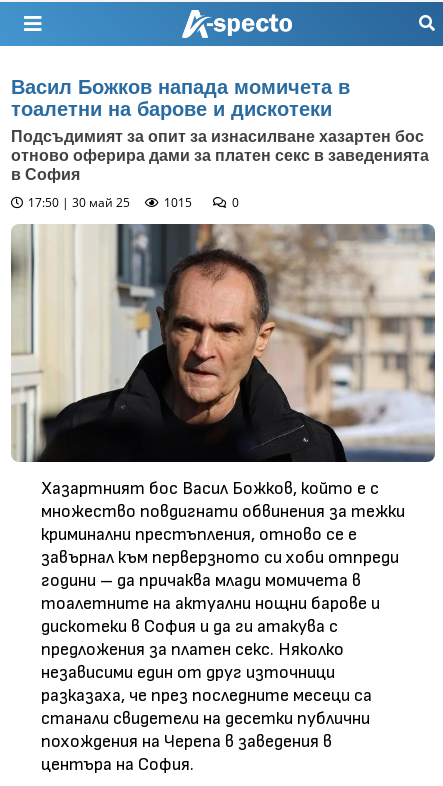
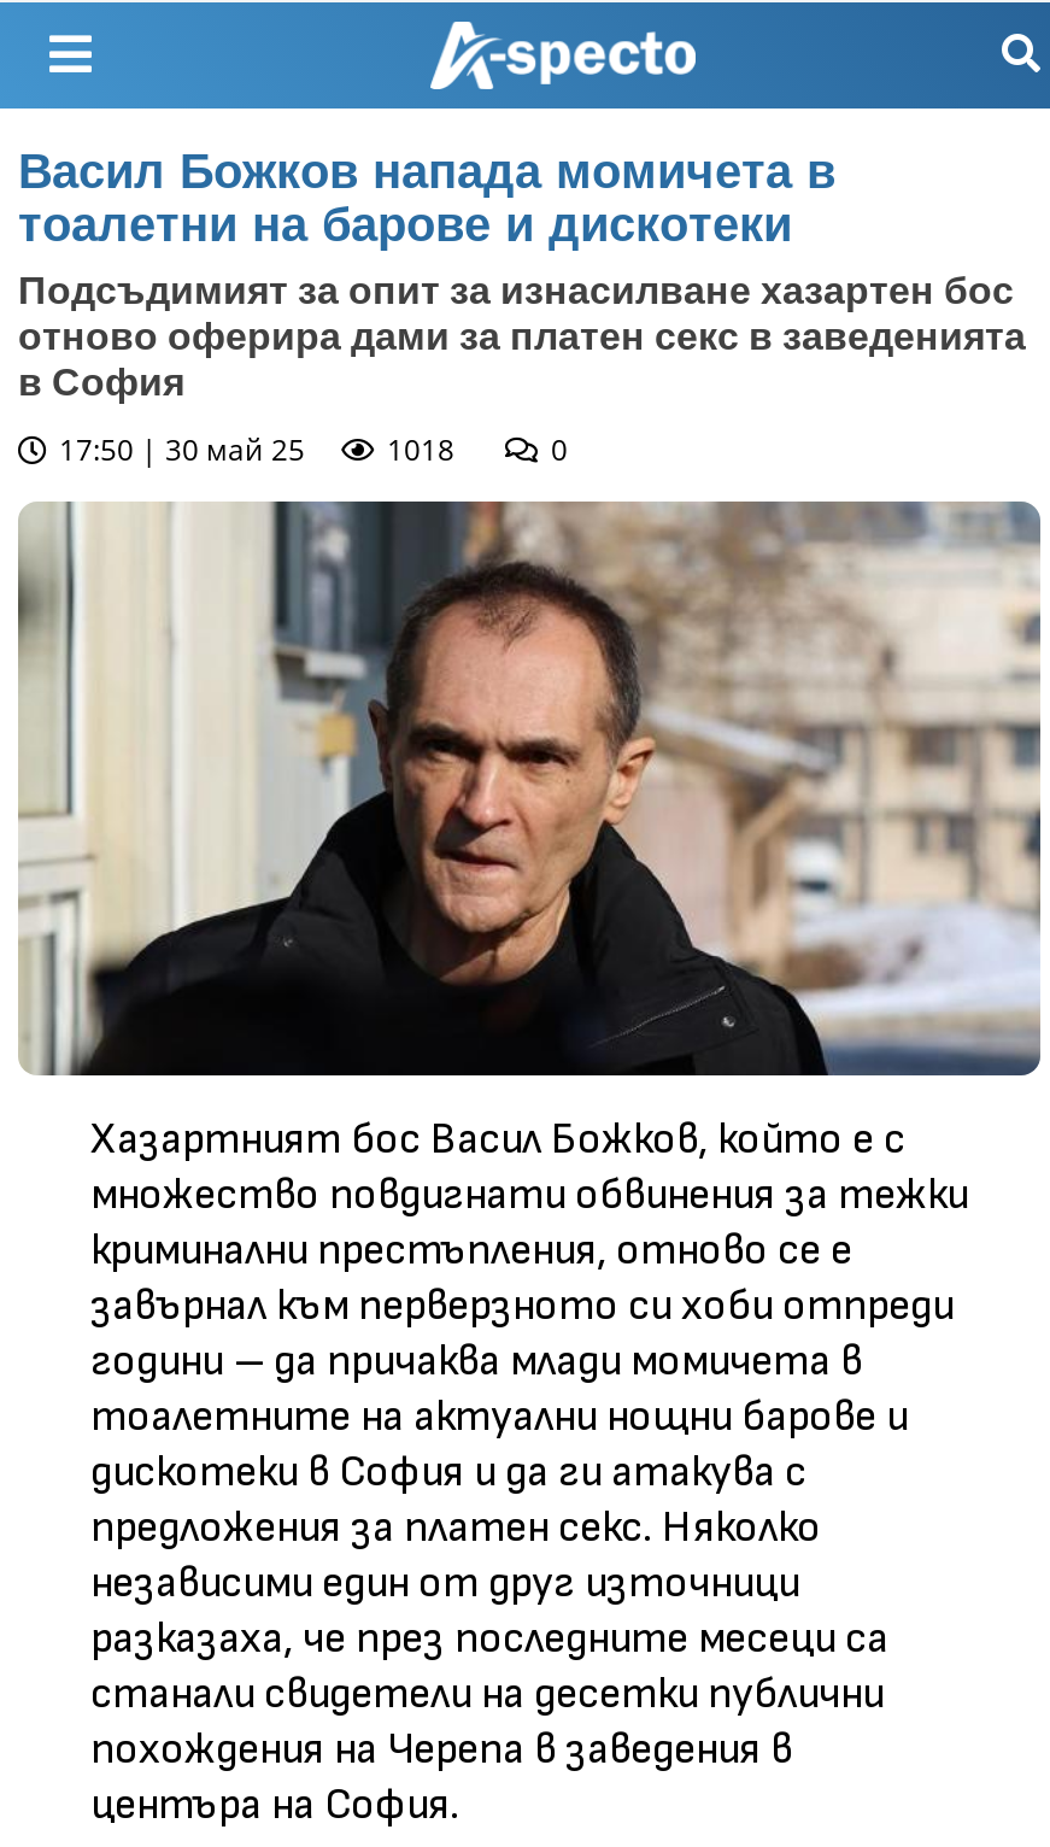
- 1015
+ 1018
